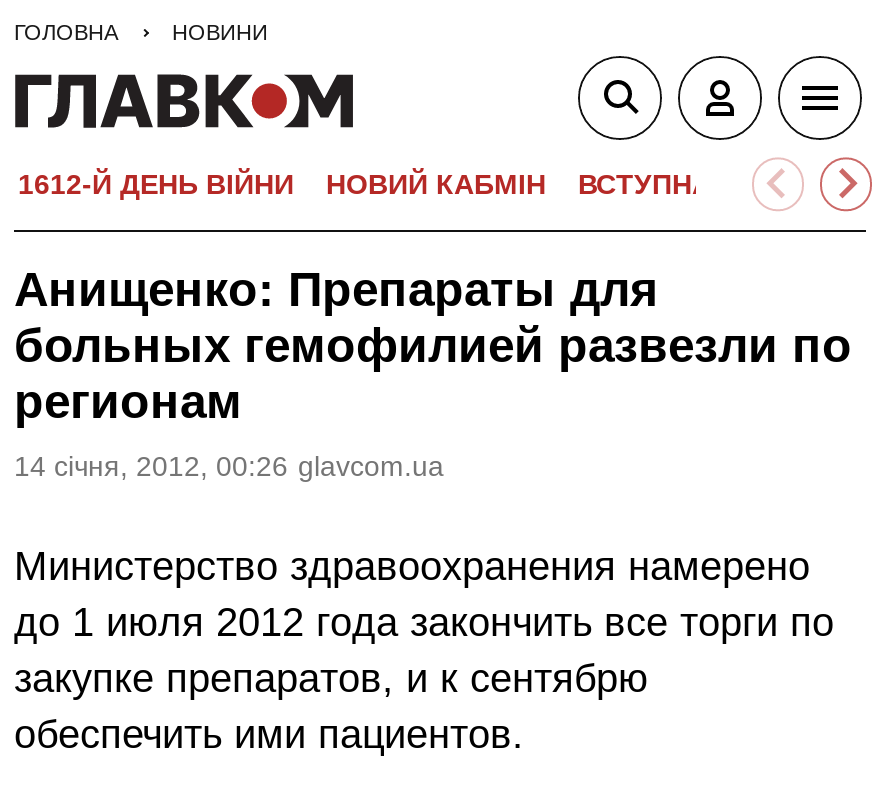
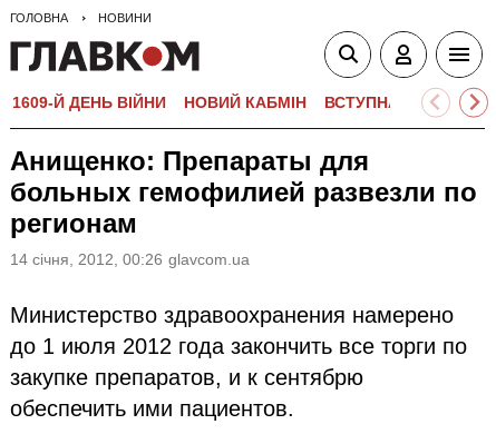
- 1612-Й ДЕНЬ ВІЙНИ
+ 1609-Й ДЕНЬ ВІЙНИ
